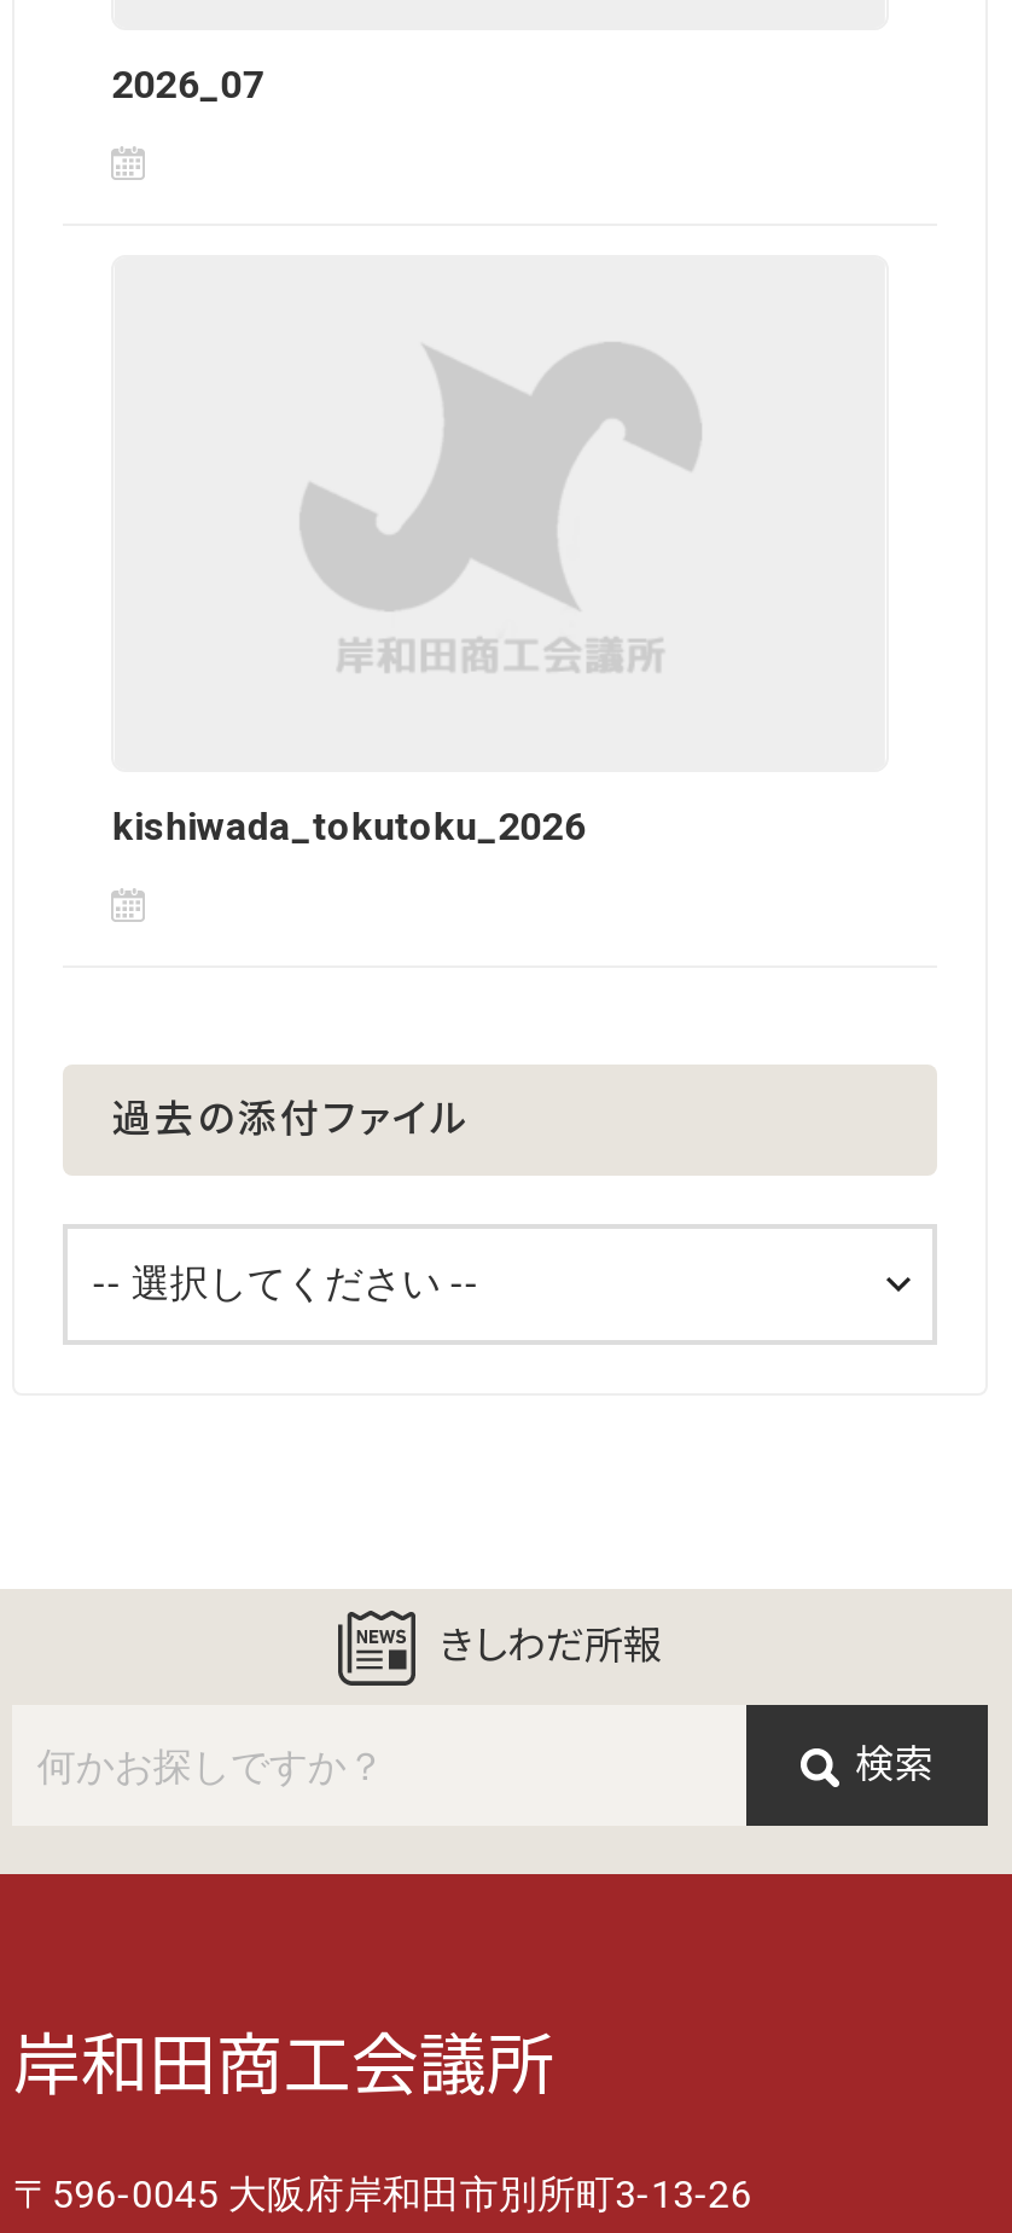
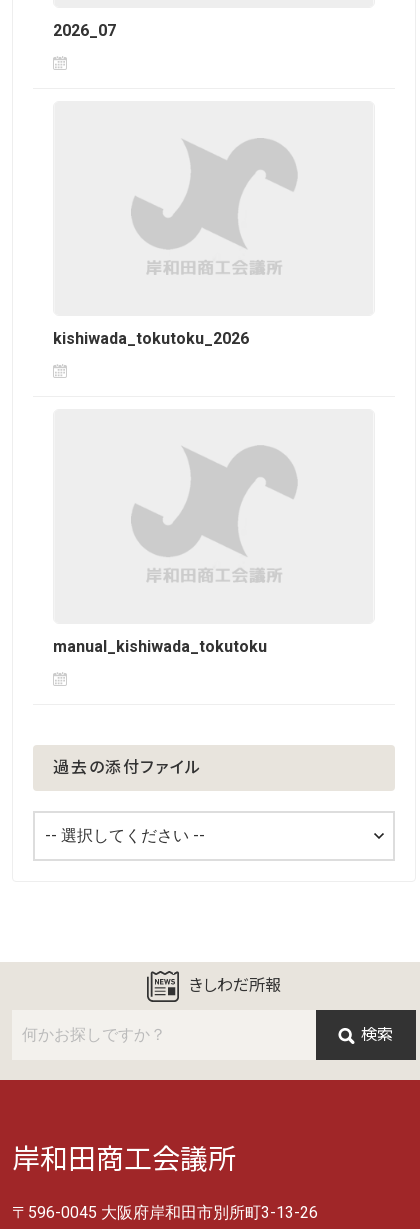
+ manual_kishiwada_tokutoku
